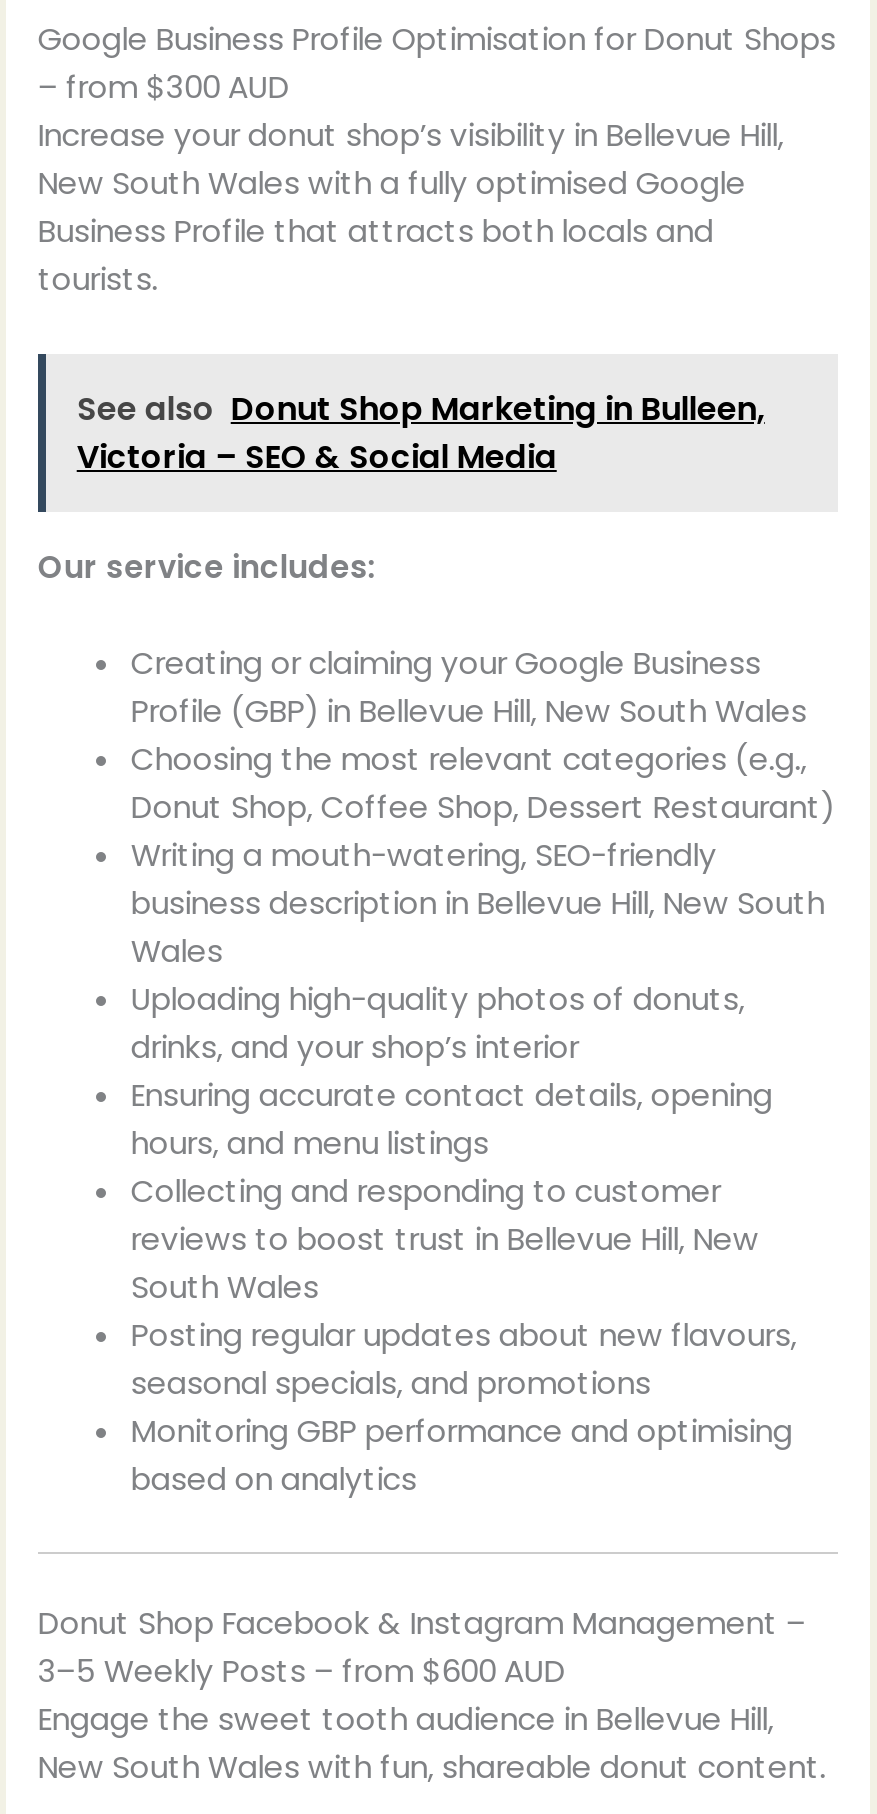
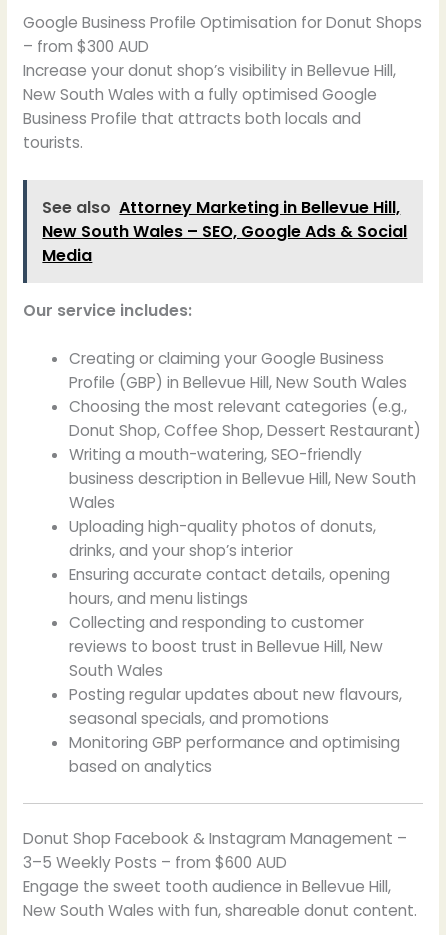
- See also Donut Shop Marketing in Bulleen,
- Victoria – SEO & Social Media
+ See also Attorney Marketing in Bellevue Hill,
+ New South Wales – SEO, Google Ads & Social
+ Media
